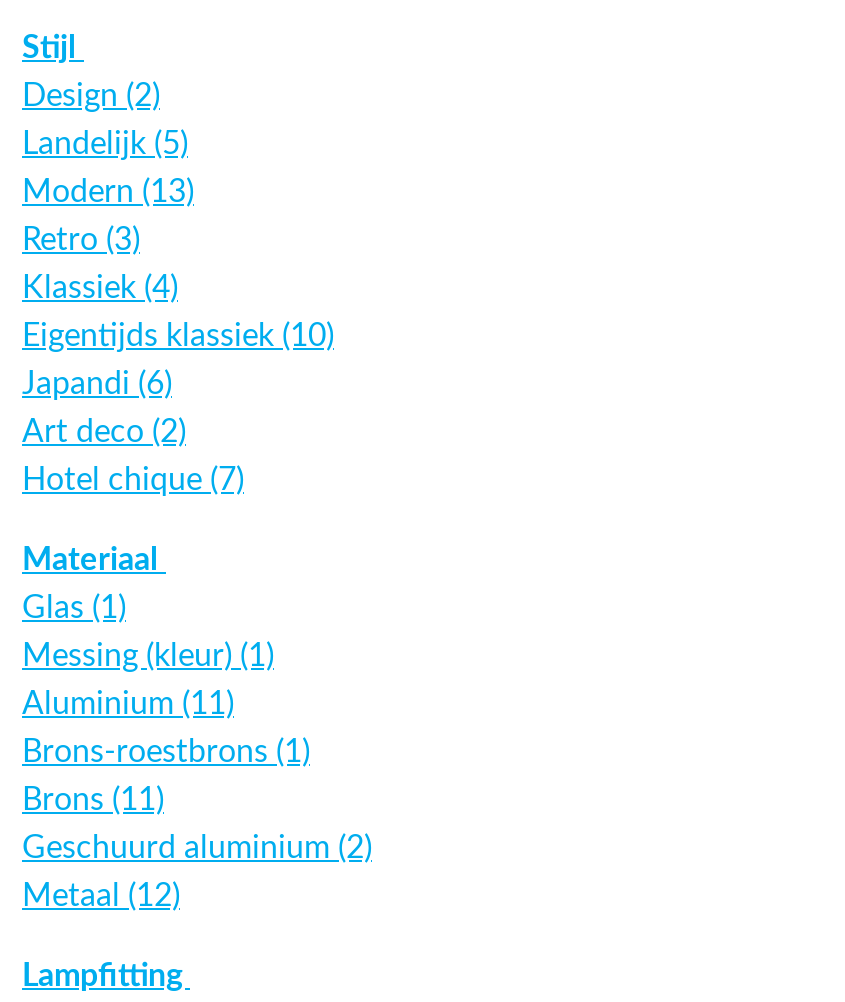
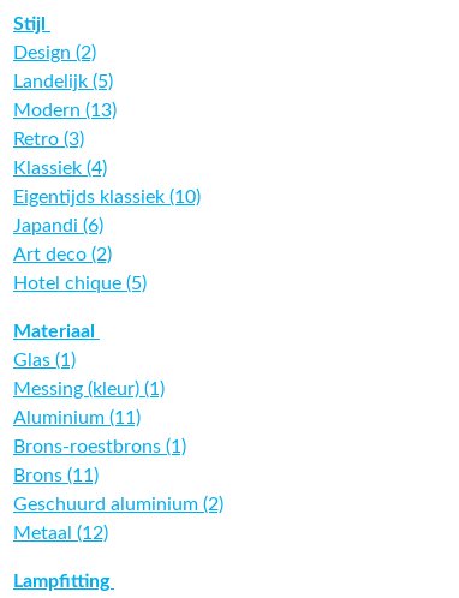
- Hotel chique (7)
+ Hotel chique (5)
